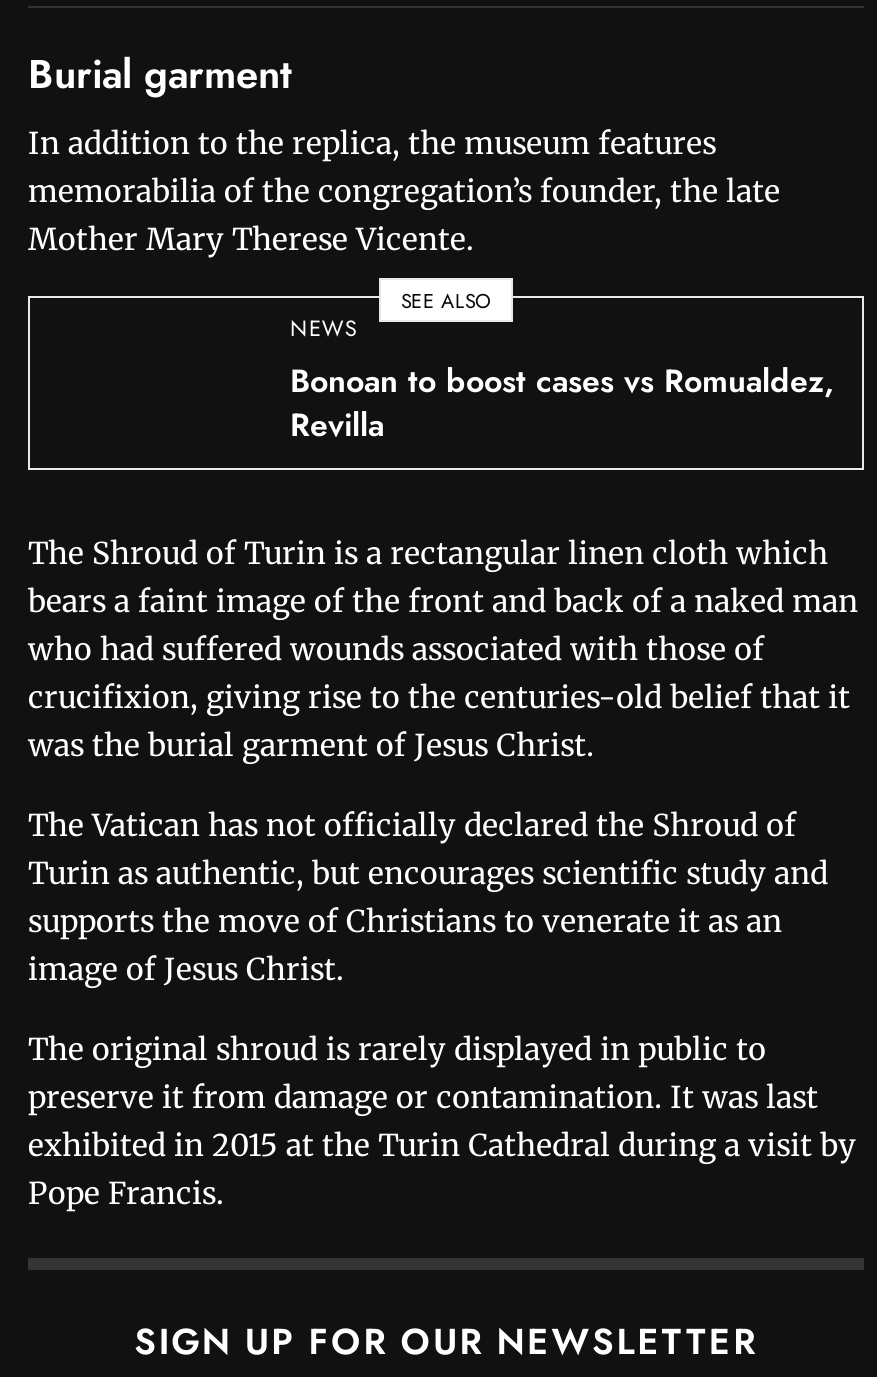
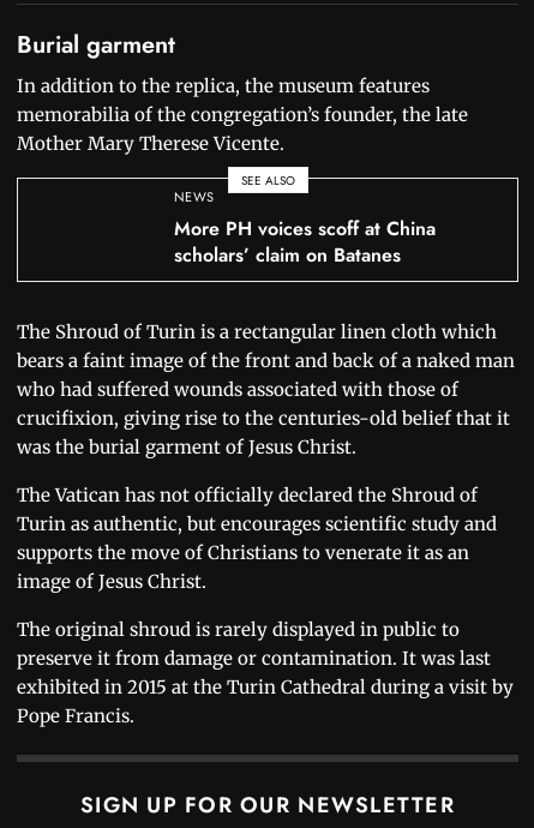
- Bonoan to boost cases vs Romualdez,
- Revilla
+ More PH voices scoff at China
+ scholars’ claim on Batanes
